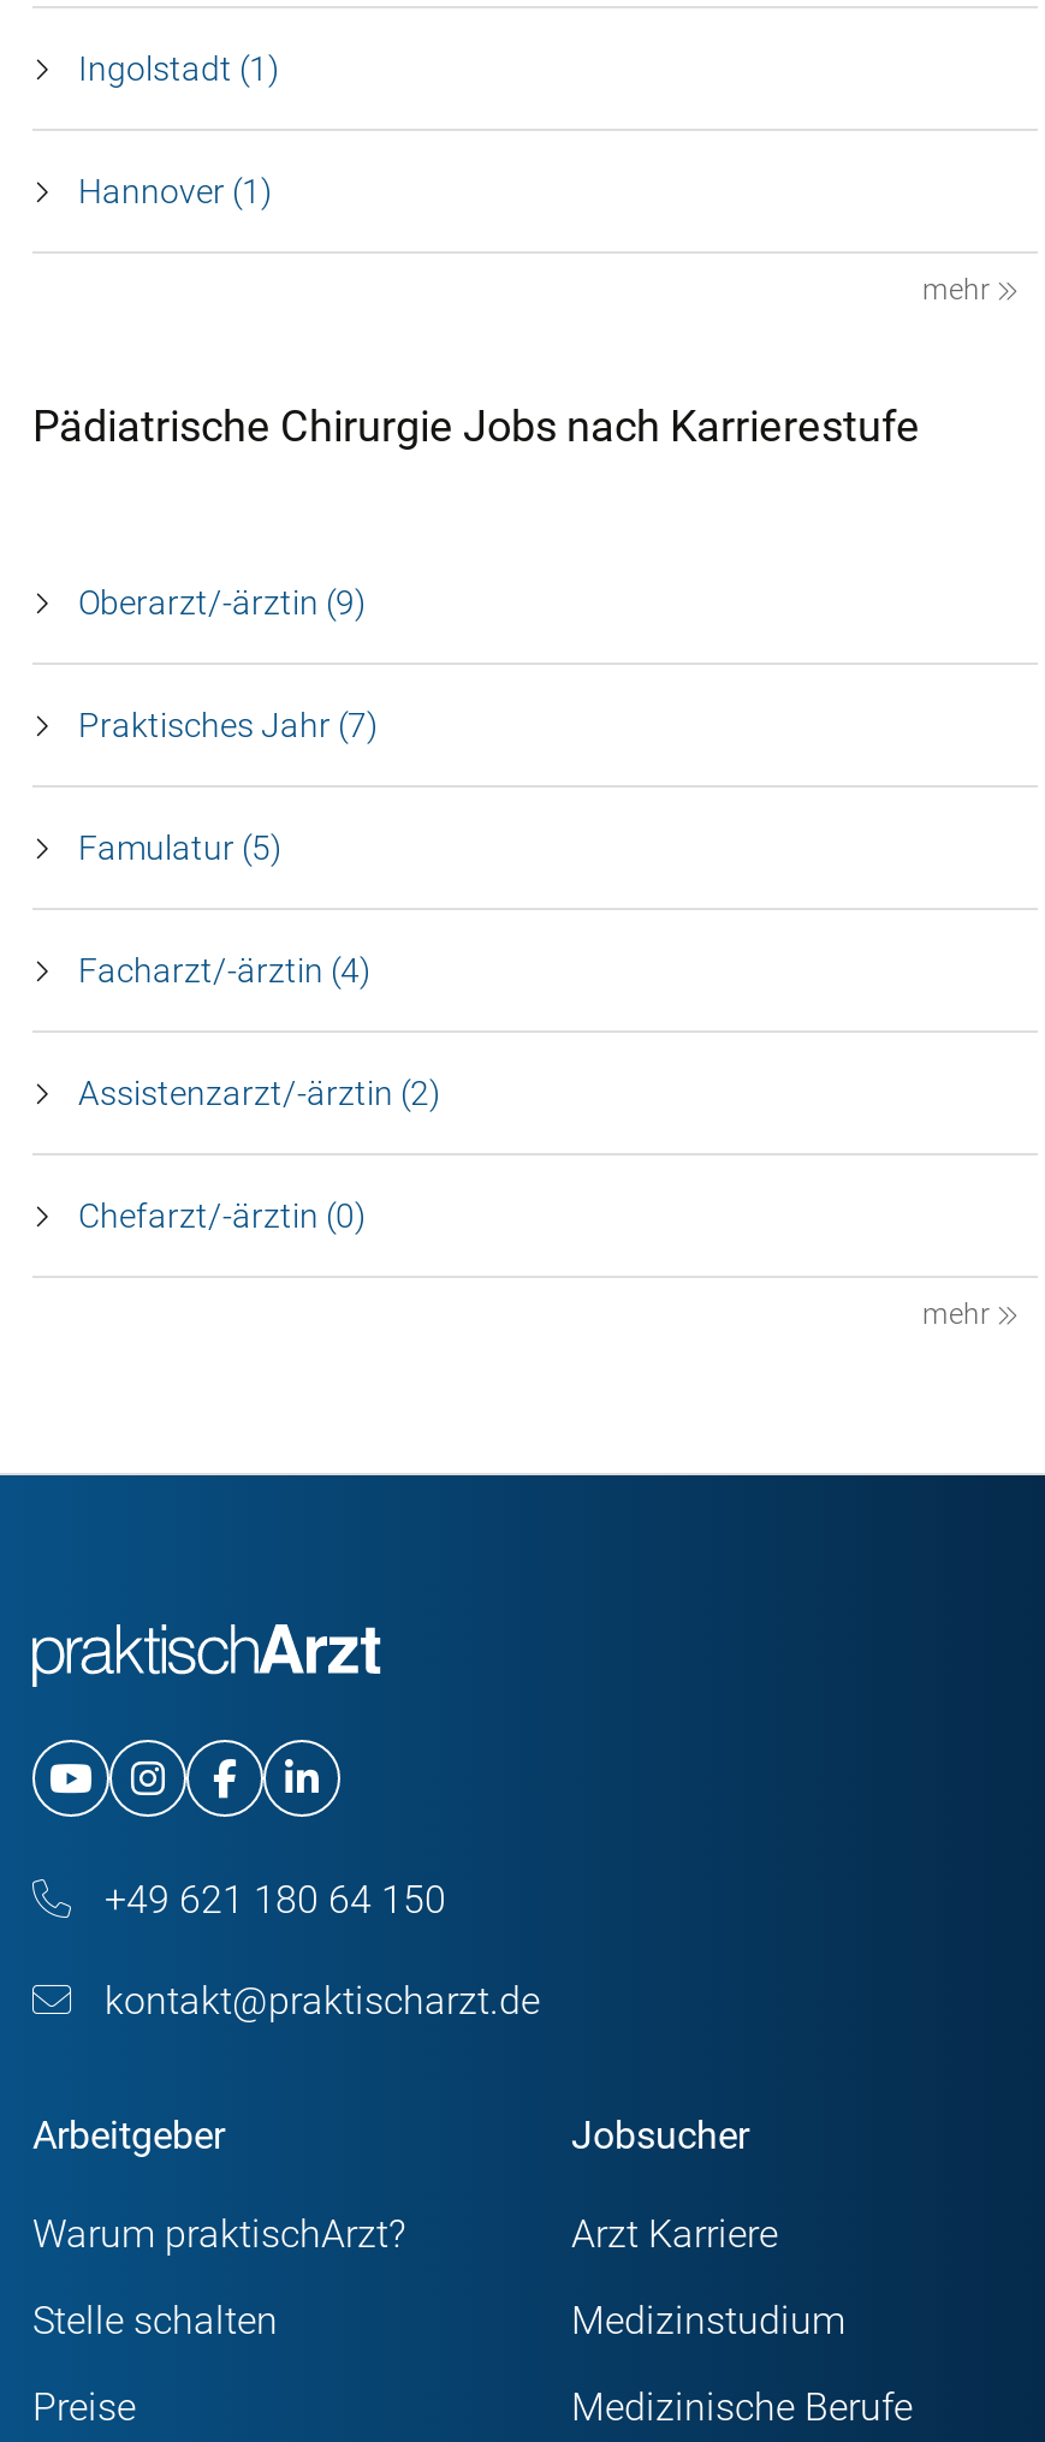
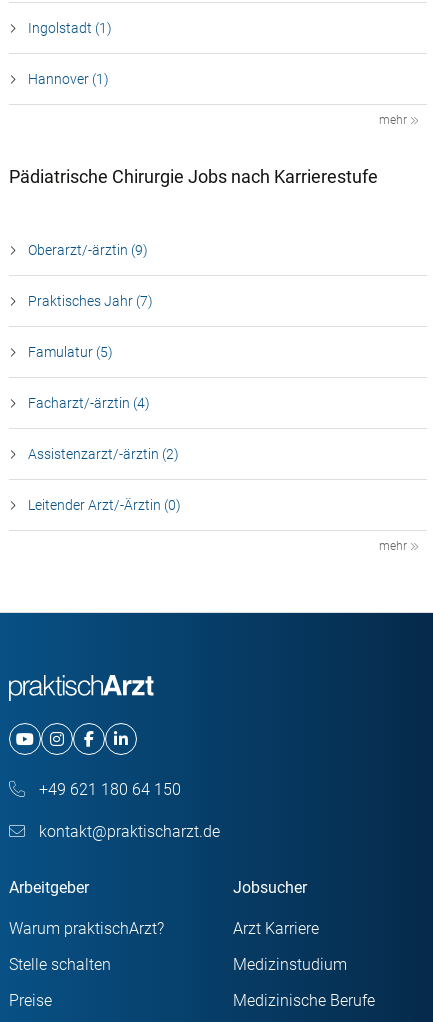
- Chefarzt/-ärztin (0)
+ Leitender Arzt/-Ärztin (0)
